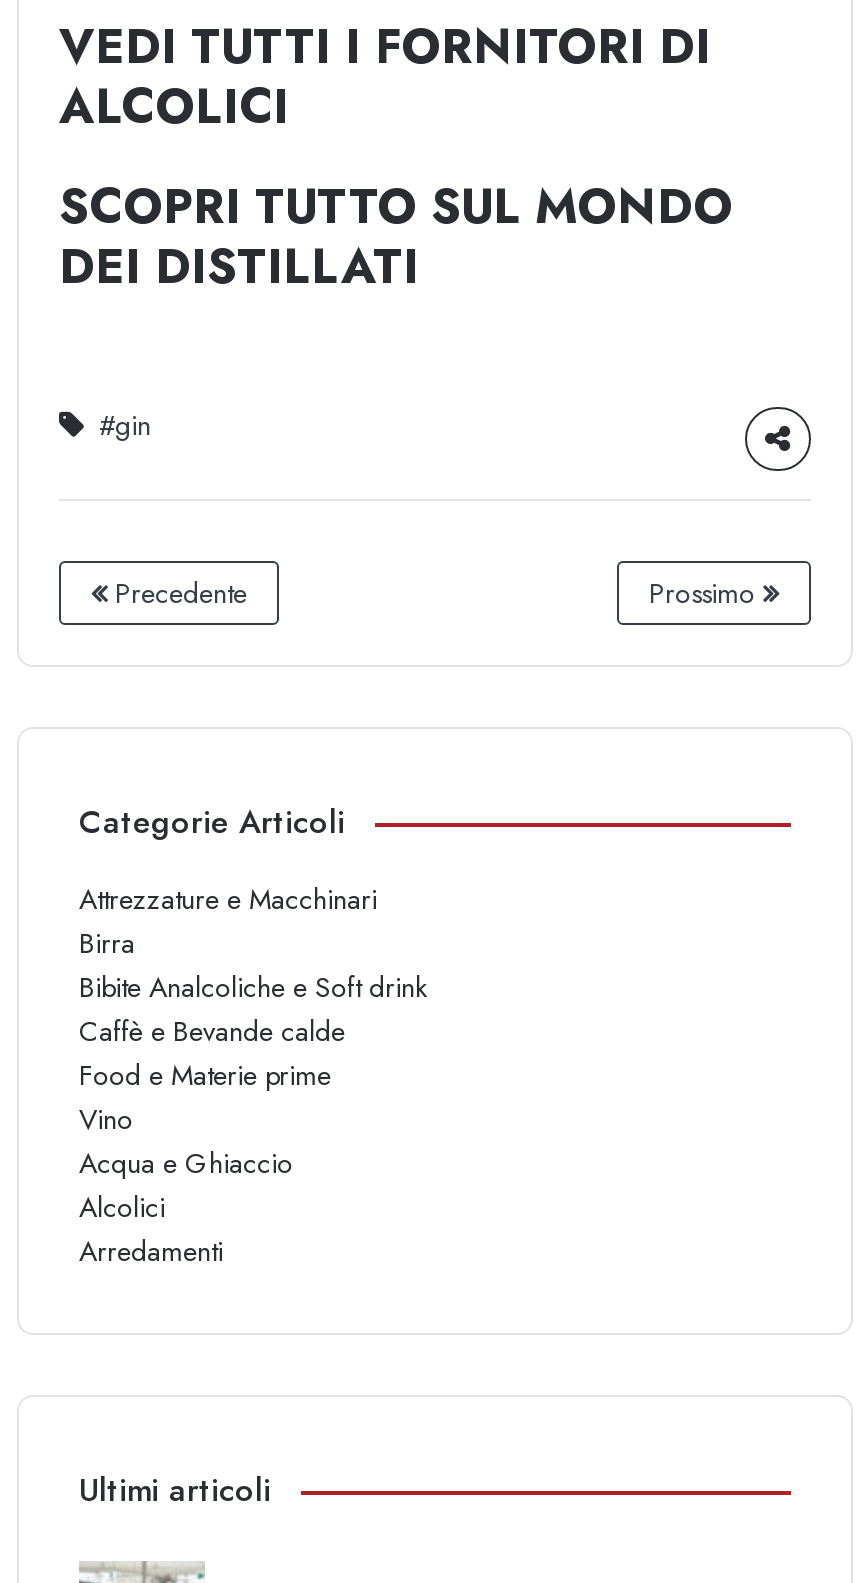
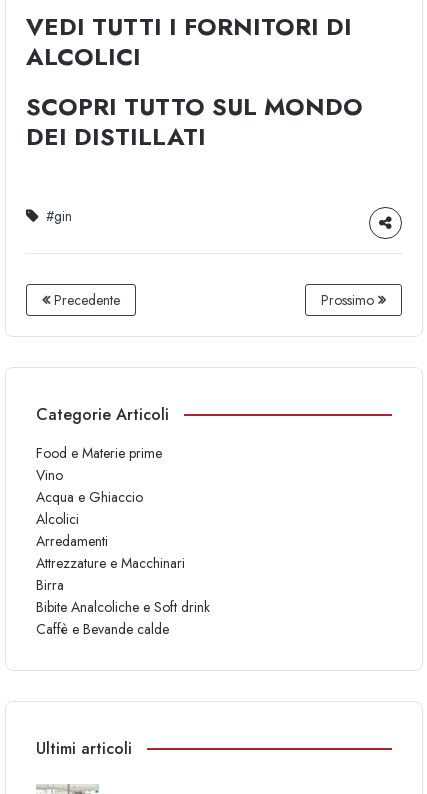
moved down: Attrezzature e Macchinari | Birra | Bibite Analcoliche e Soft drink | Caffè e Bevande calde

moved up: Food e Materie prime | Vino | Acqua e Ghiaccio | Alcolici | Arredamenti
